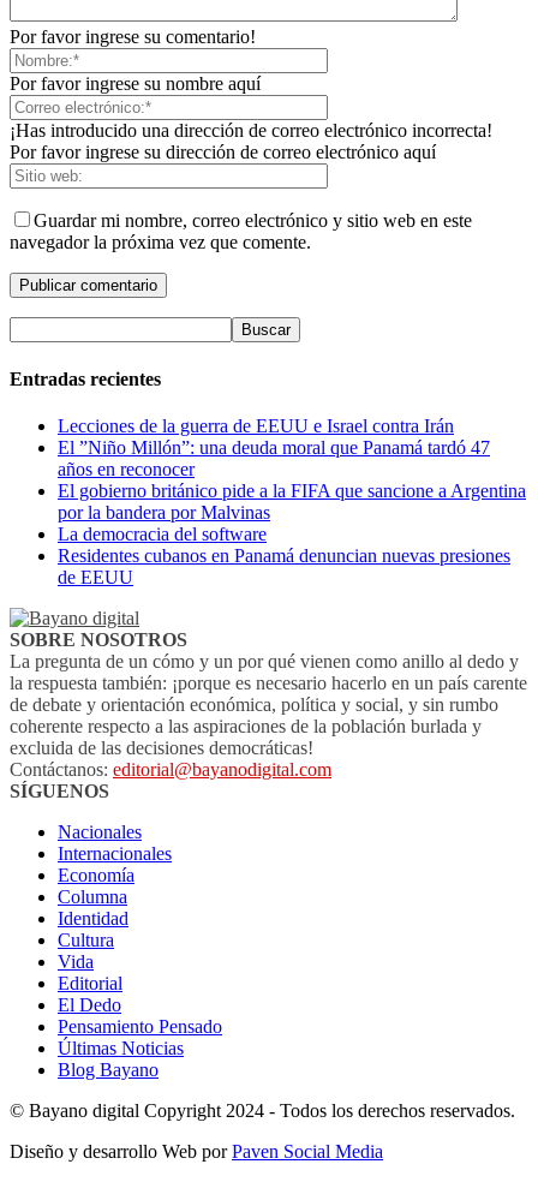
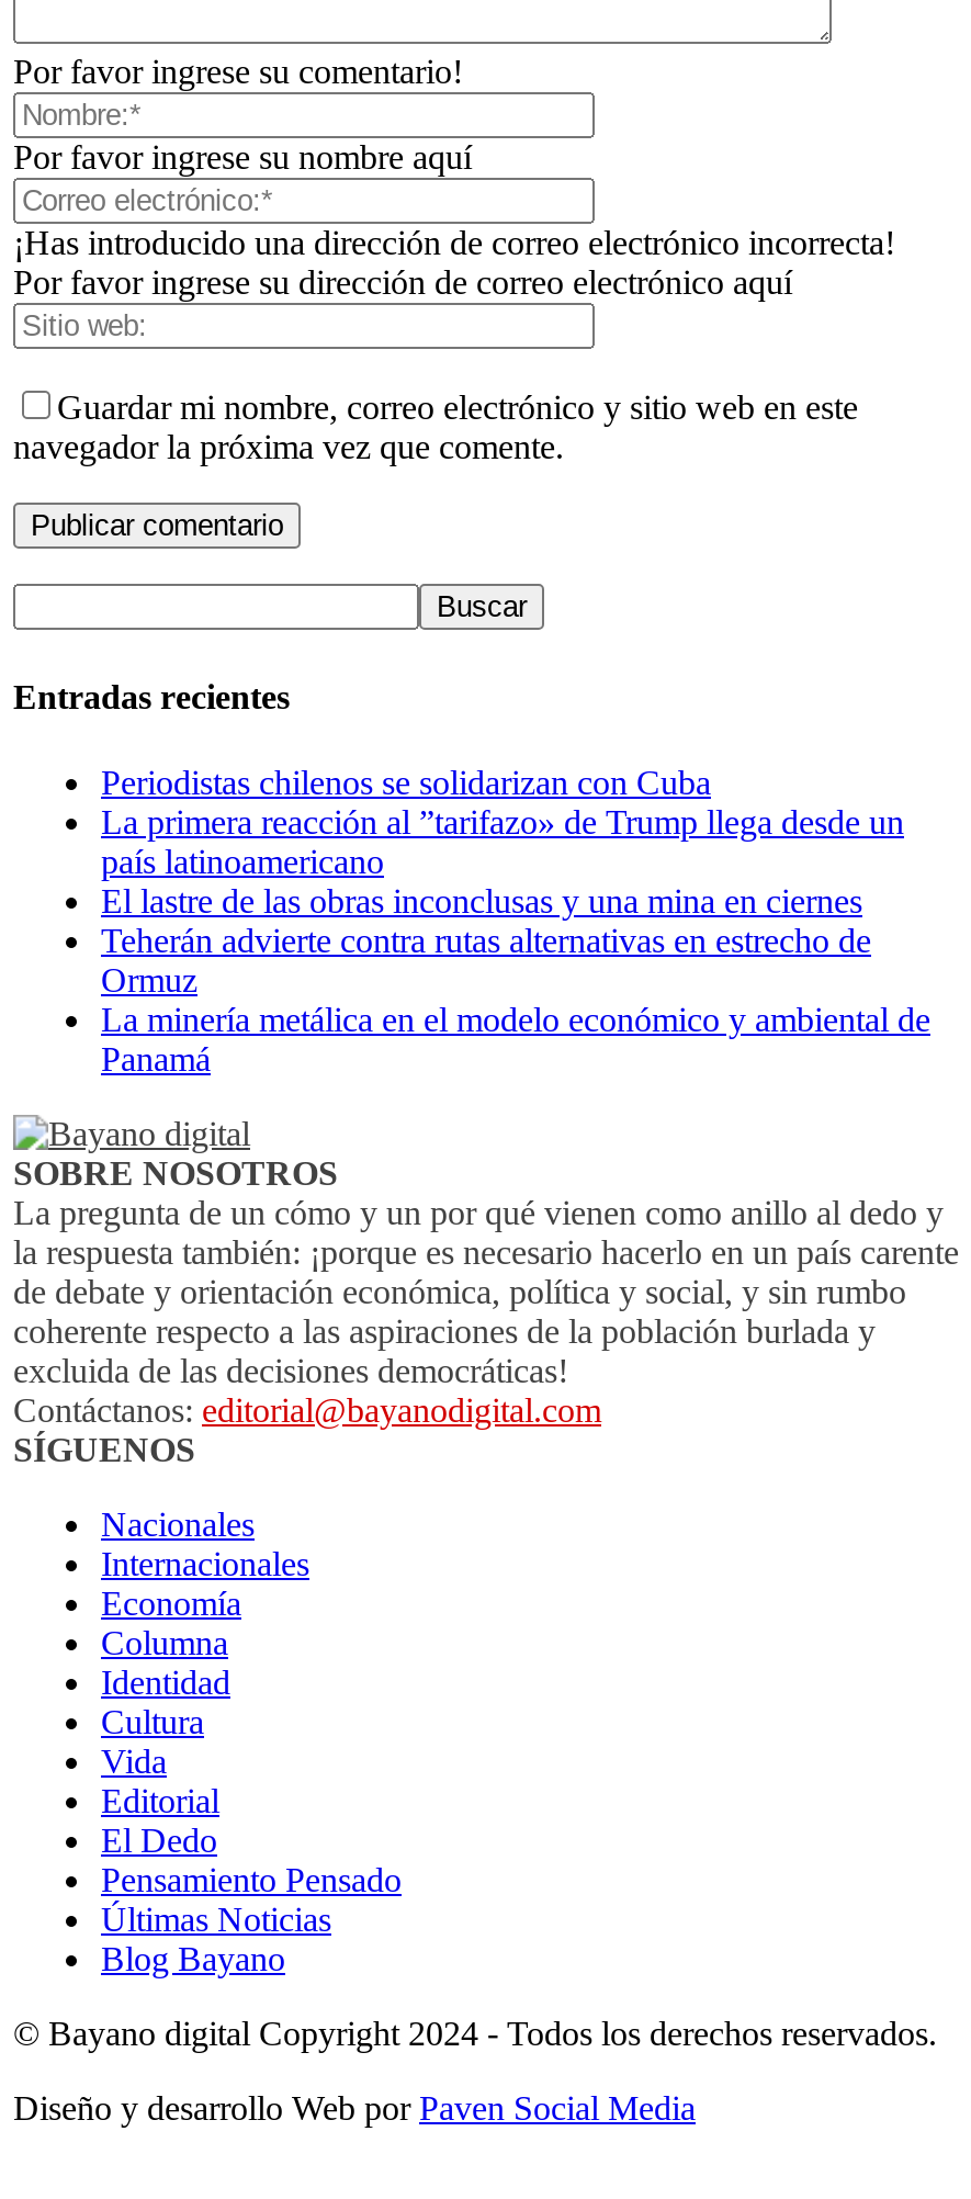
- Lecciones de la guerra de EEUU e Israel contra Irán
- El ”Niño Millón”: una deuda moral que Panamá tardó 47
- años en reconocer
- El gobierno británico pide a la FIFA que sancione a Argentina
- por la bandera por Malvinas
- La democracia del software
- Residentes cubanos en Panamá denuncian nuevas presiones
- de EEUU
+ Periodistas chilenos se solidarizan con Cuba
+ La primera reacción al ”tarifazo» de Trump llega desde un
+ país latinoamericano
+ El lastre de las obras inconclusas y una mina en ciernes
+ Teherán advierte contra rutas alternativas en estrecho de
+ Ormuz
+ La minería metálica en el modelo económico y ambiental de
+ Panamá
